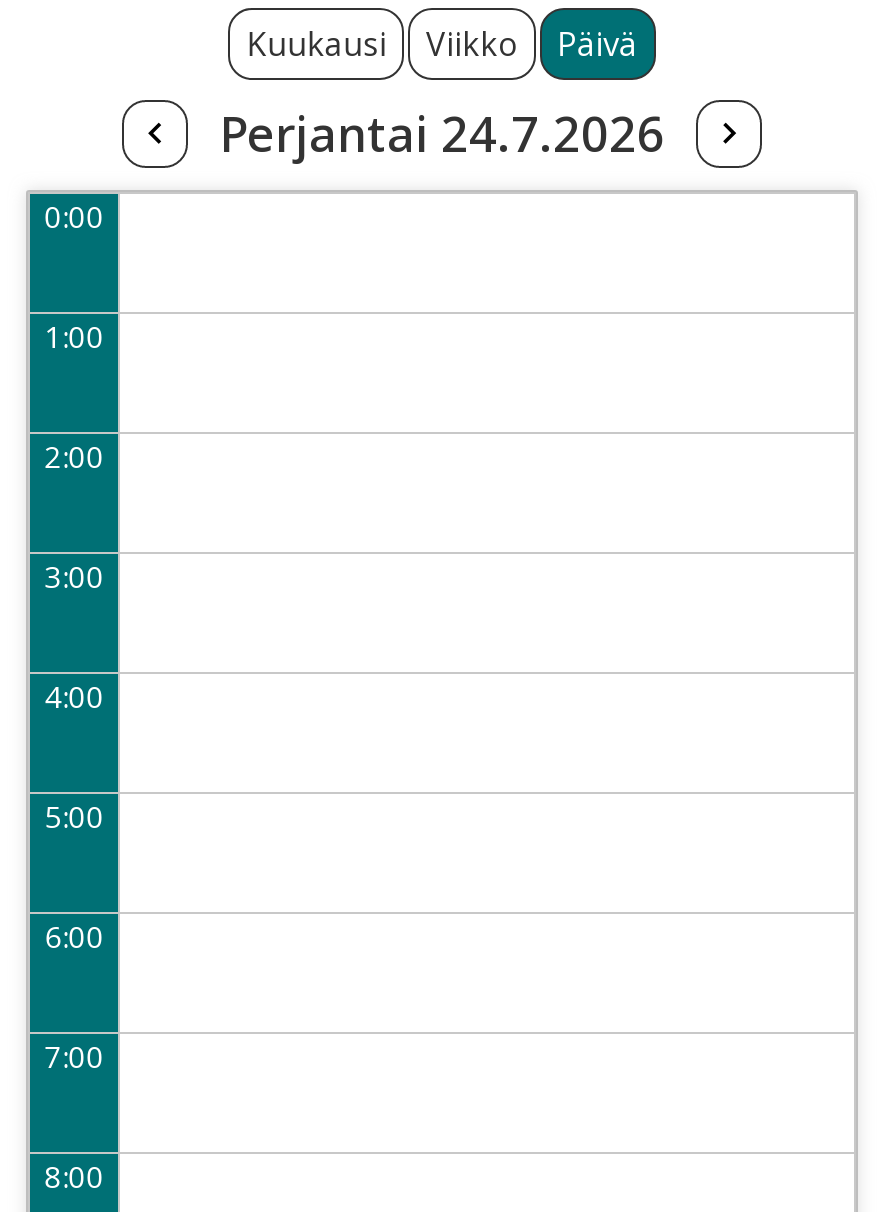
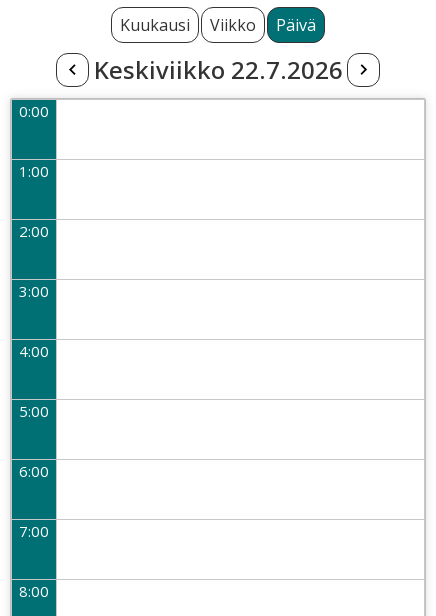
- Perjantai 24.7.2026
+ Keskiviikko 22.7.2026
